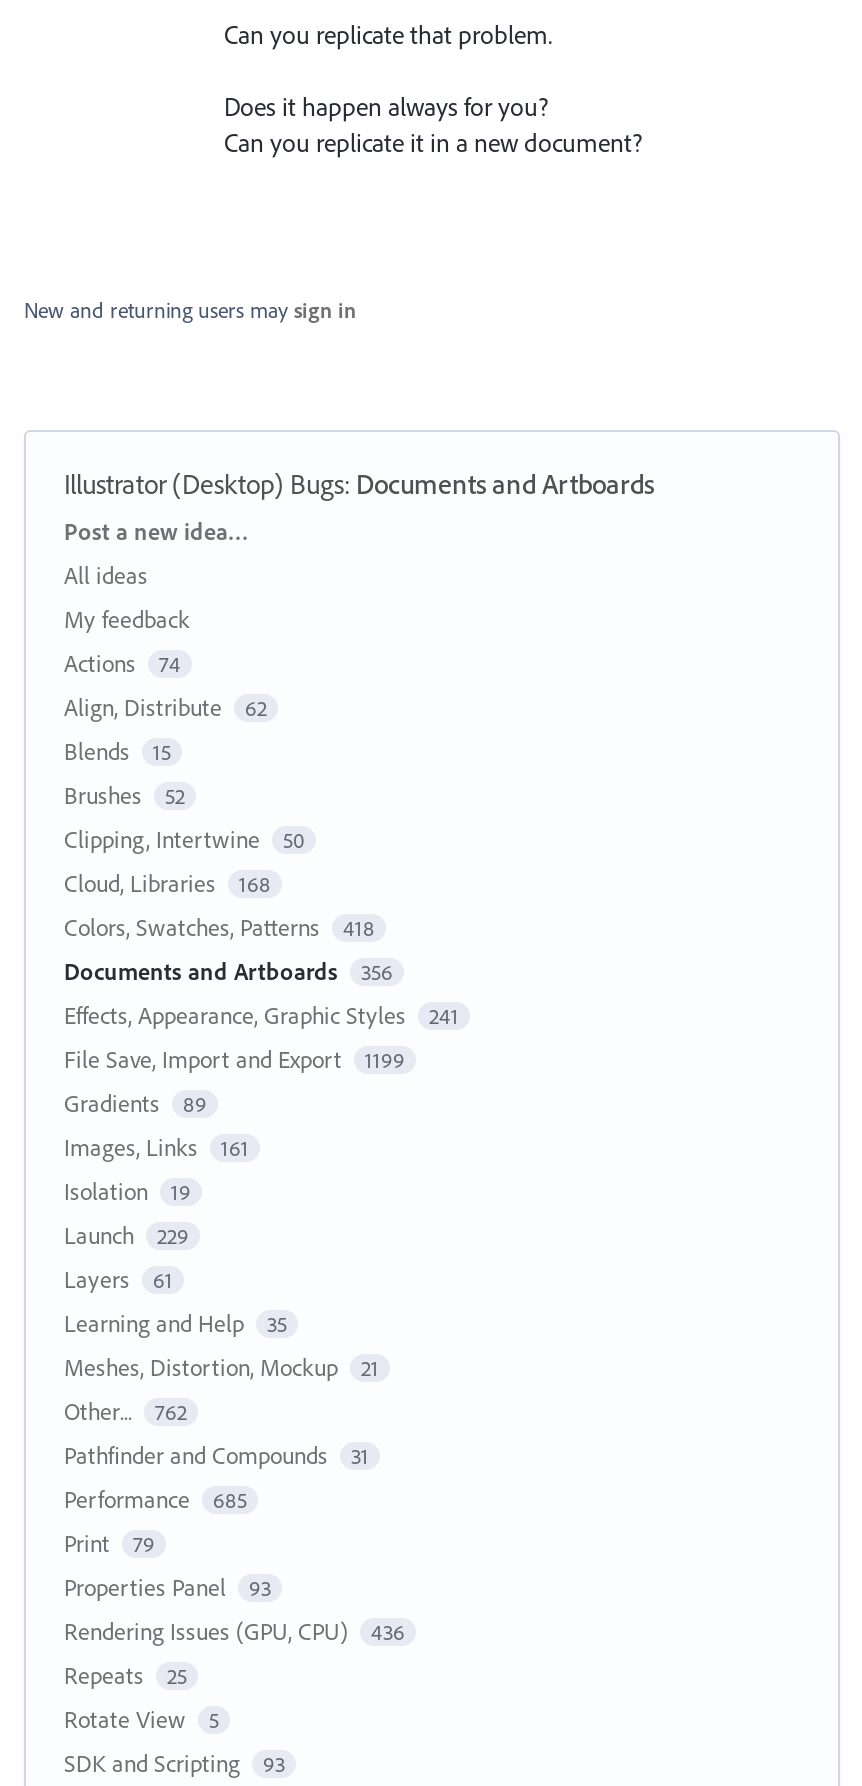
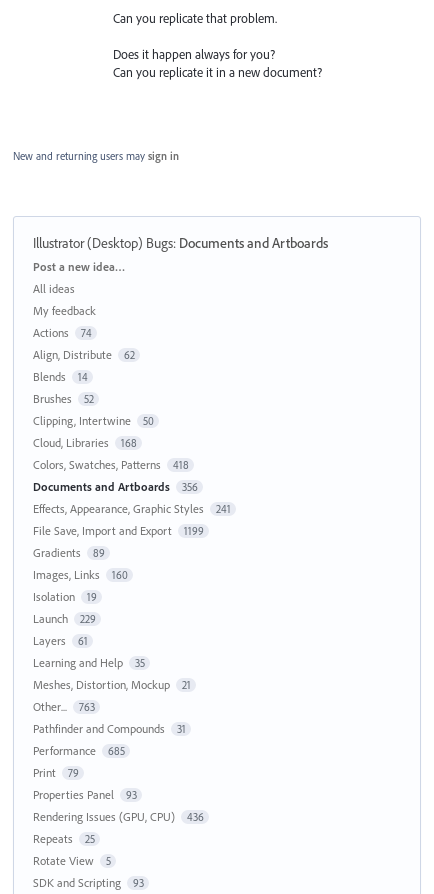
- Blends 15
+ Blends 14

- Images, Links 161
+ Images, Links 160

- Other... 762
+ Other... 763
